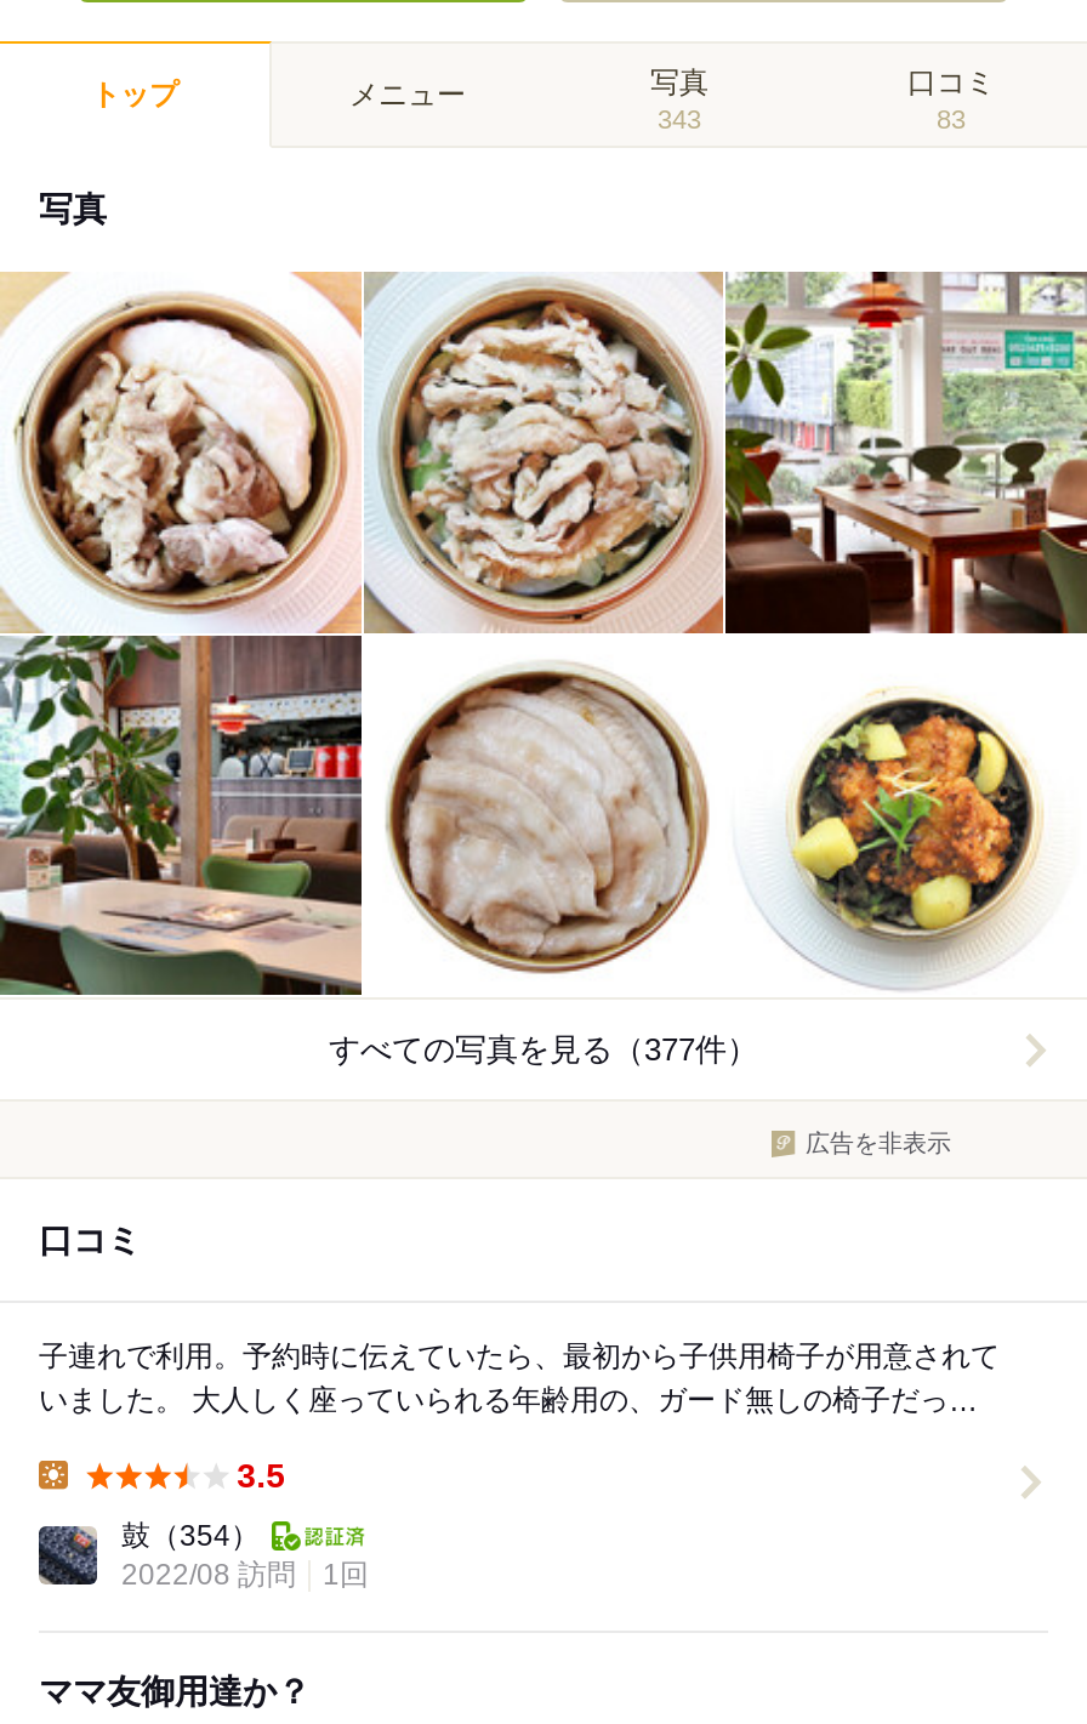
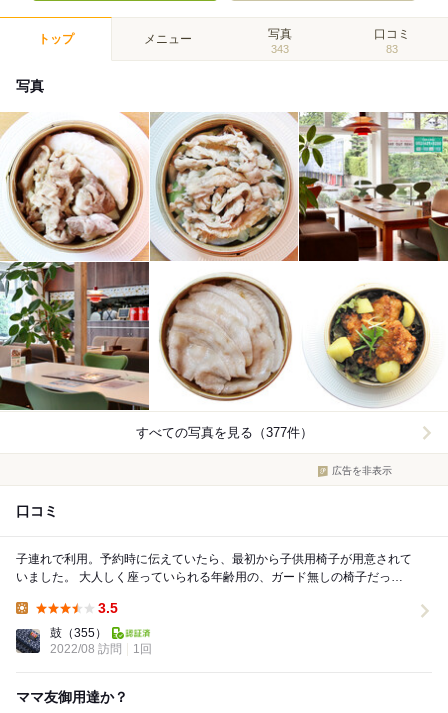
- 鼓（354）
+ 鼓（355）
